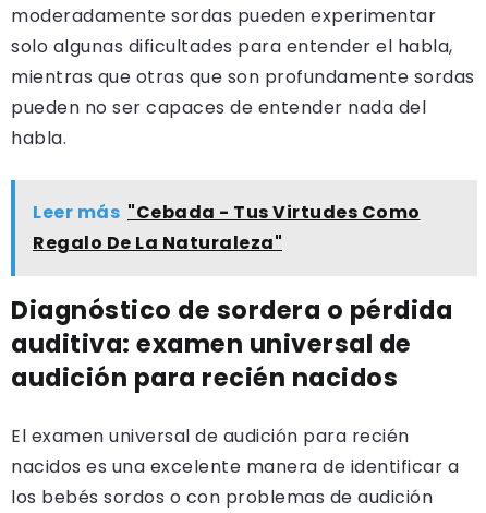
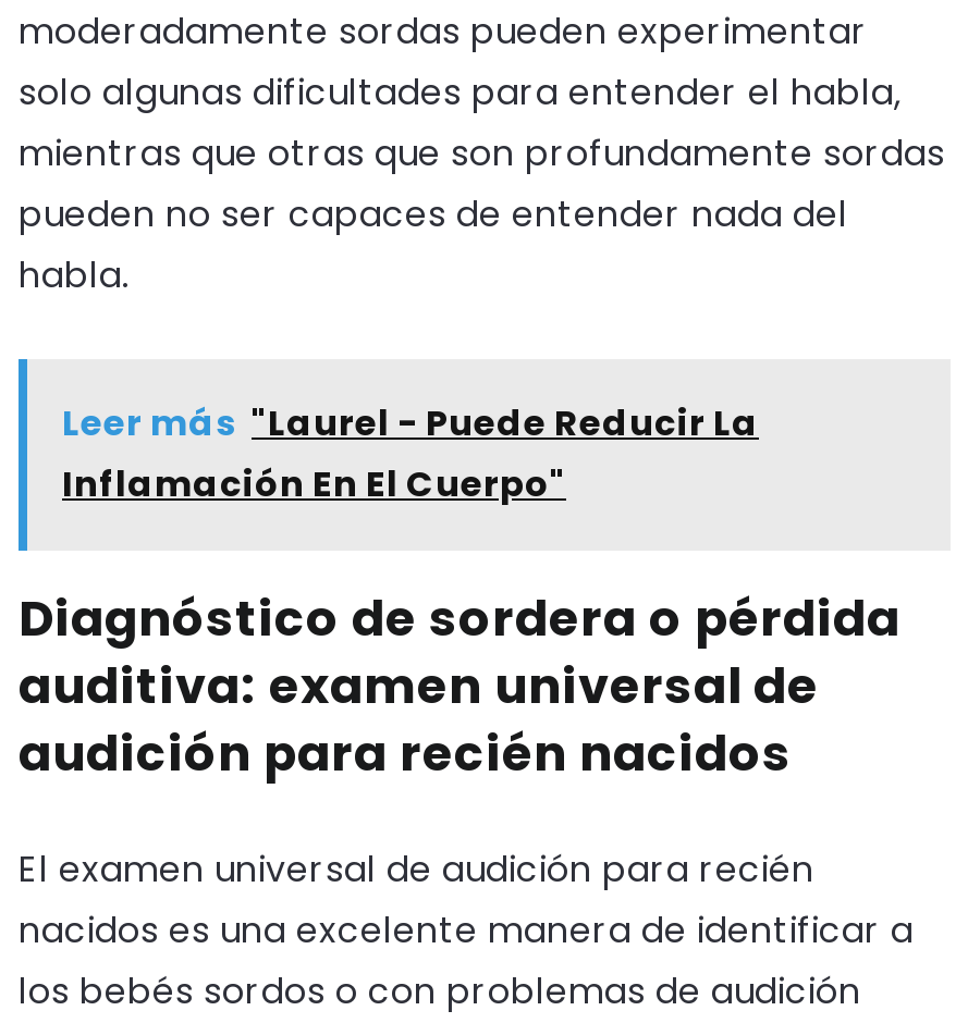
- Leer más "Cebada - Tus Virtudes Como
- Regalo De La Naturaleza"
+ Leer más "Laurel - Puede Reducir La
+ Inflamación En El Cuerpo"
